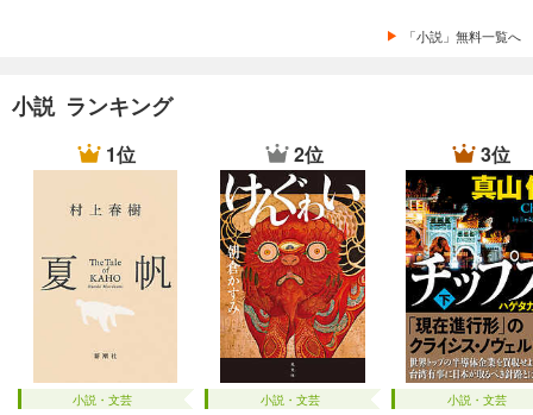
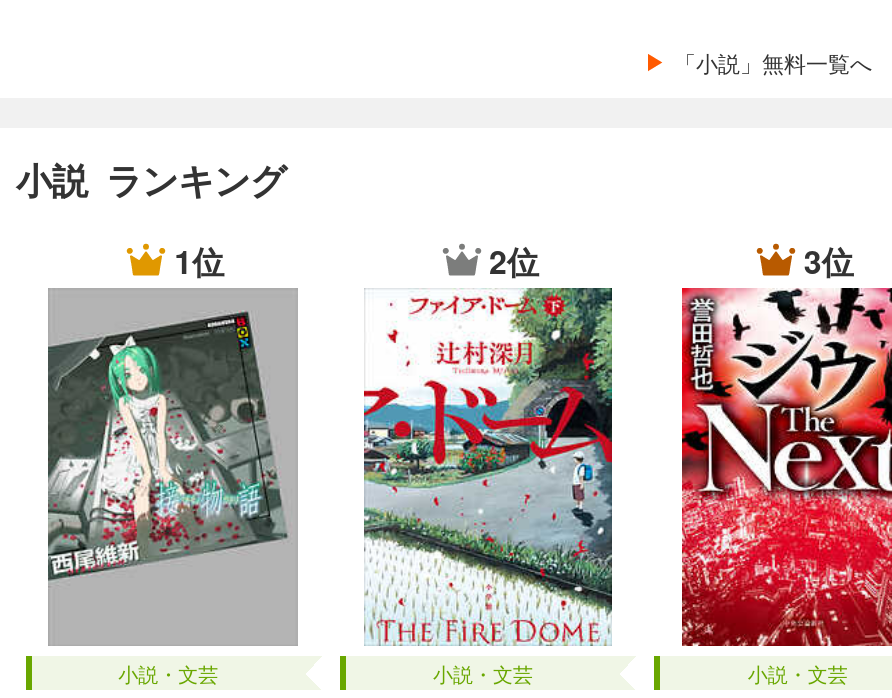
- [image]
+ [image]

- [image]
+ [image]

- [image]
+ [image]
